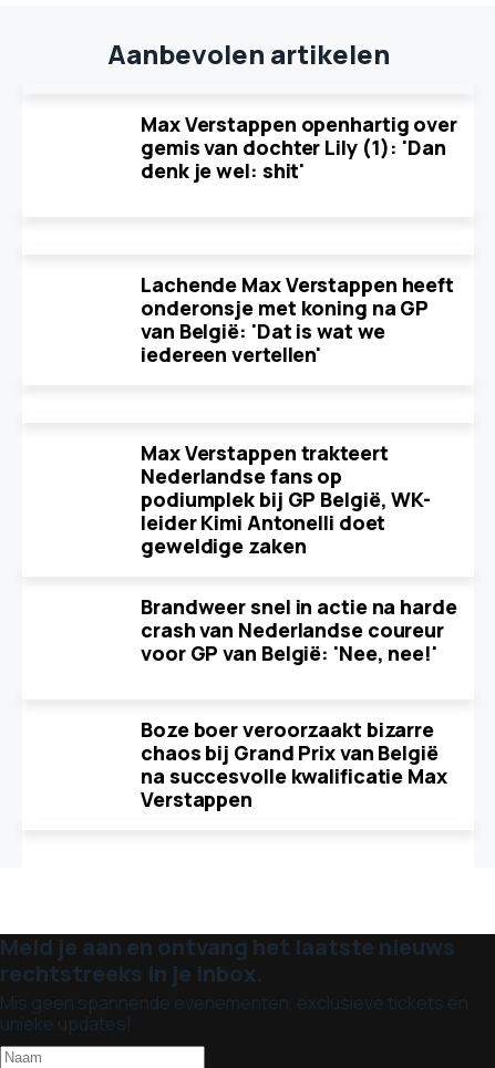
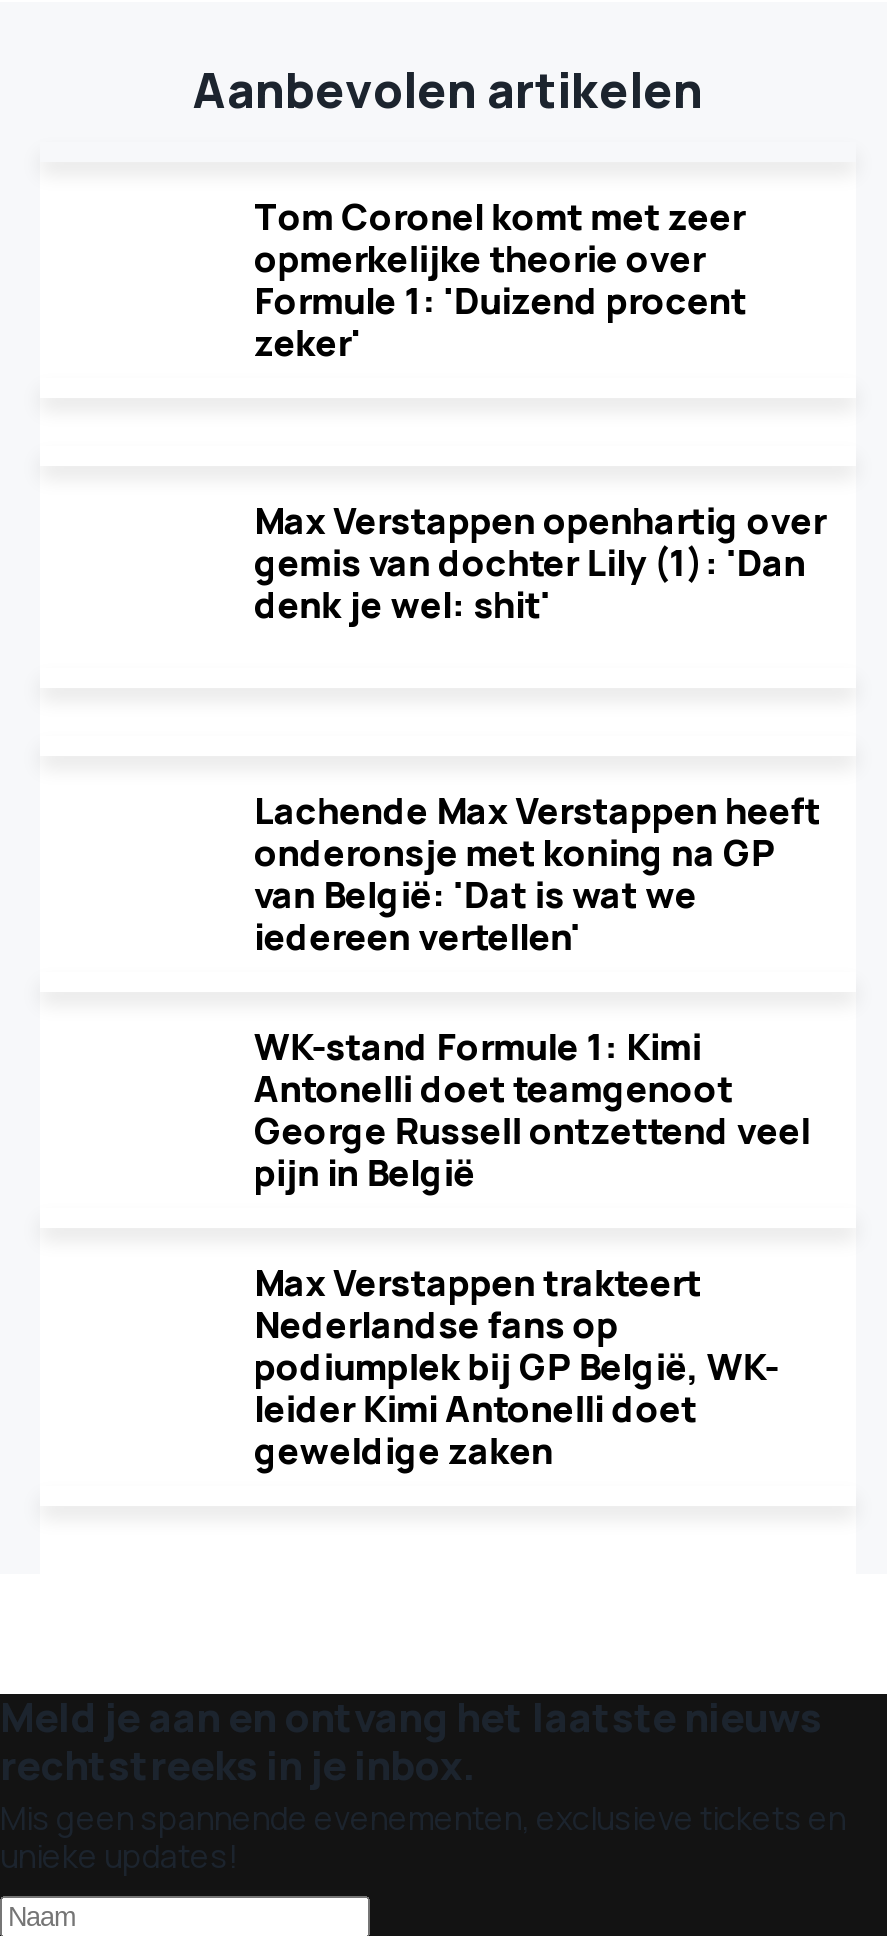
+ Tom Coronel komt met zeer
+ opmerkelijke theorie over
+ Formule 1: 'Duizend procent
+ zeker'

moved down: Max Verstappen openhartig over | gemis van dochter Lily (1): 'Dan | denk je wel: shit' | Lachende Max Verstappen heeft | onderonsje met koning na GP | van België: 'Dat is wat we | iedereen vertellen'

+ WK-stand Formule 1: Kimi
+ Antonelli doet teamgenoot
+ George Russell ontzettend veel
+ pijn in België

moved down: Max Verstappen trakteert | Nederlandse fans op | podiumplek bij GP België, WK- | leider Kimi Antonelli doet | geweldige zaken

- Brandweer snel in actie na harde
- crash van Nederlandse coureur
- voor GP van België: 'Nee, nee!'
- Boze boer veroorzaakt bizarre
- chaos bij Grand Prix van België
- na succesvolle kwalificatie Max
- Verstappen
